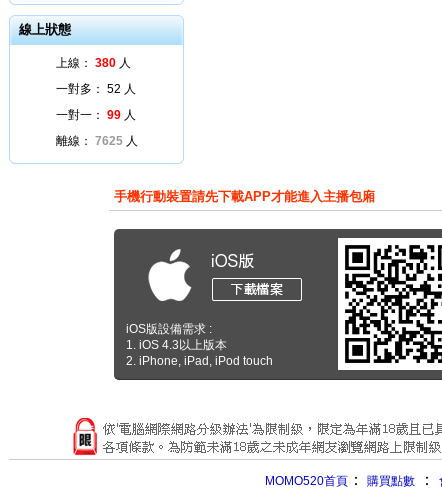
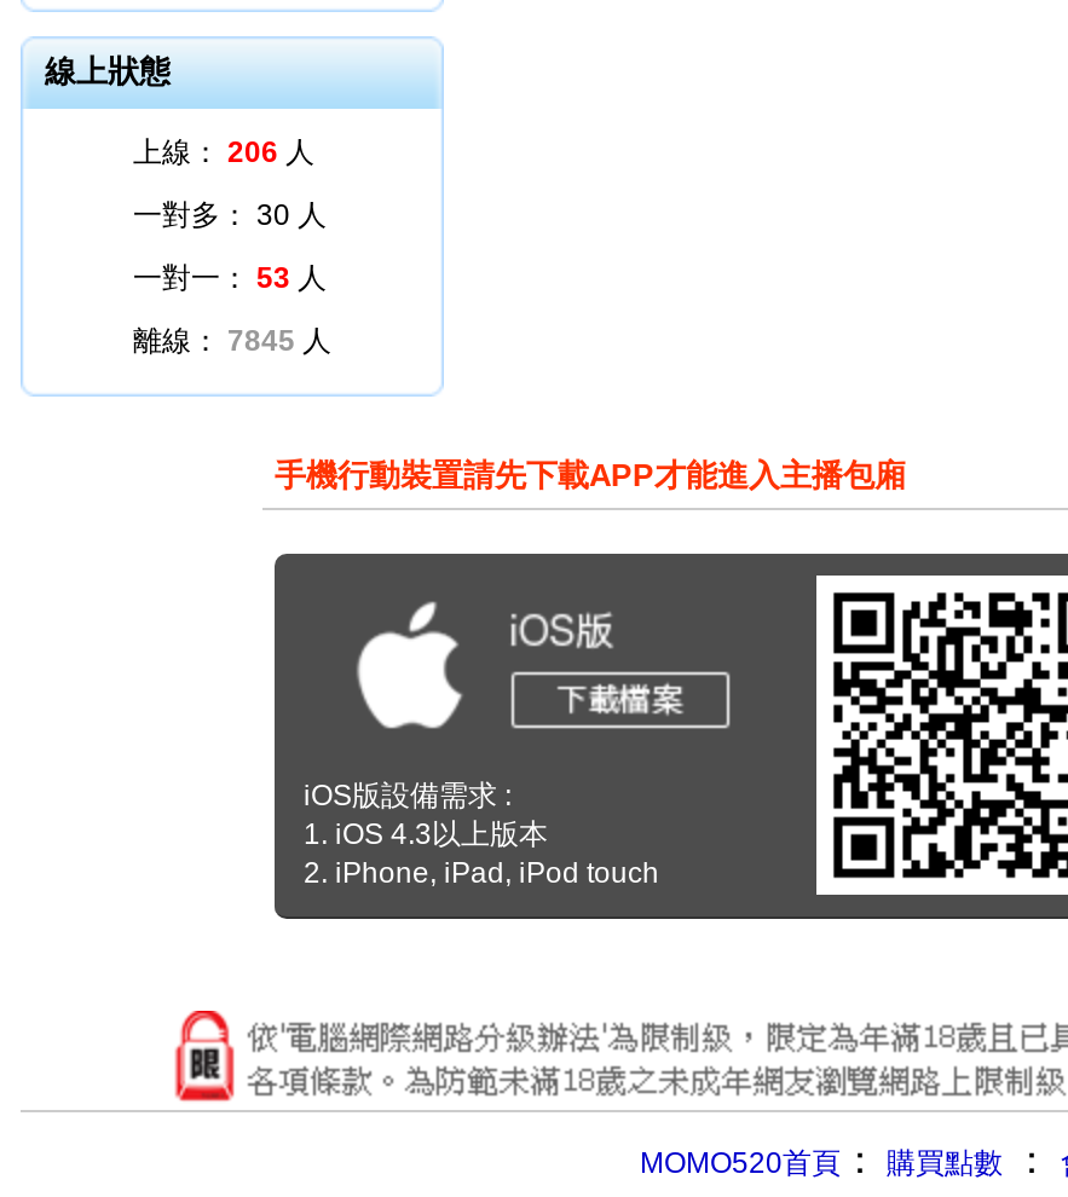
- 上線：380人
+ 上線：206人

- 一對多：52人
+ 一對多：30人

- 一對一：99人
+ 一對一：53人

- 離線：7625人
+ 離線：7845人
